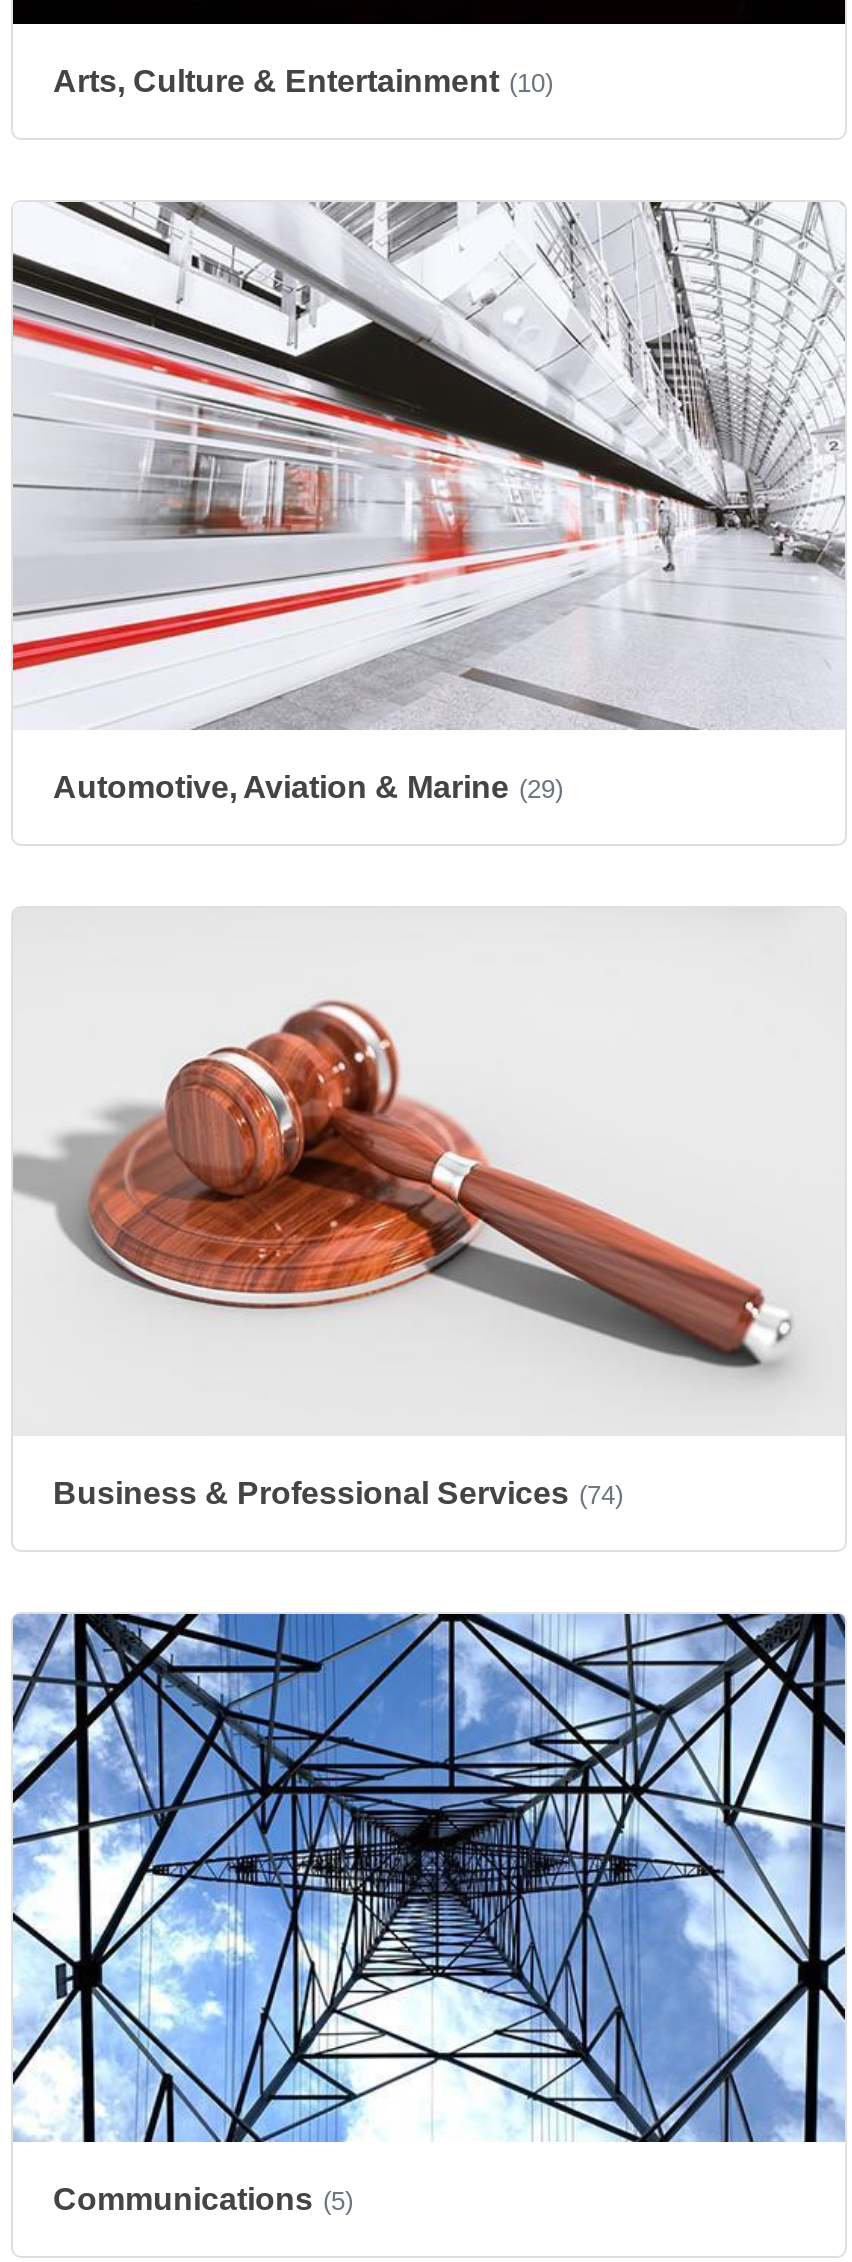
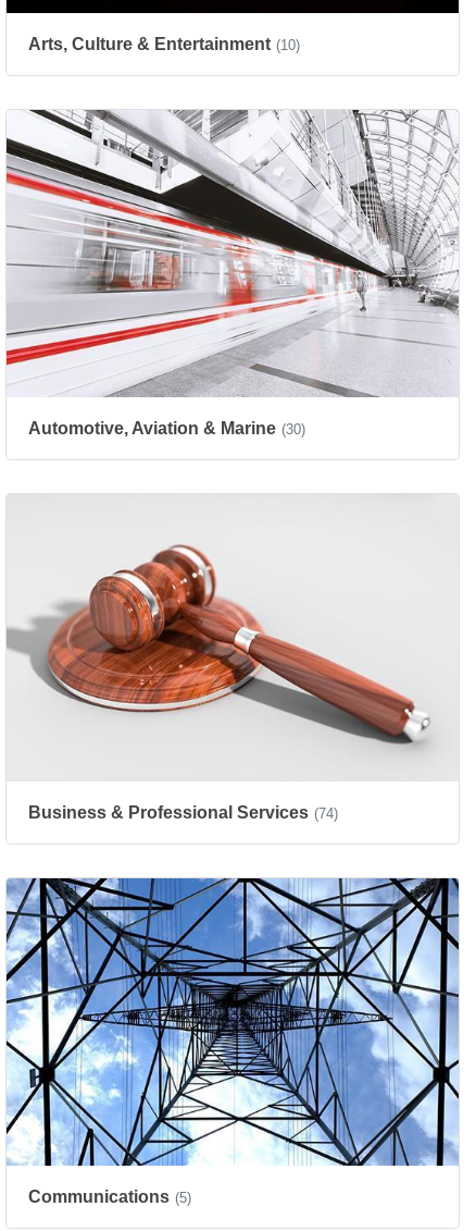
- Automotive, Aviation & Marine (29)
+ Automotive, Aviation & Marine (30)
